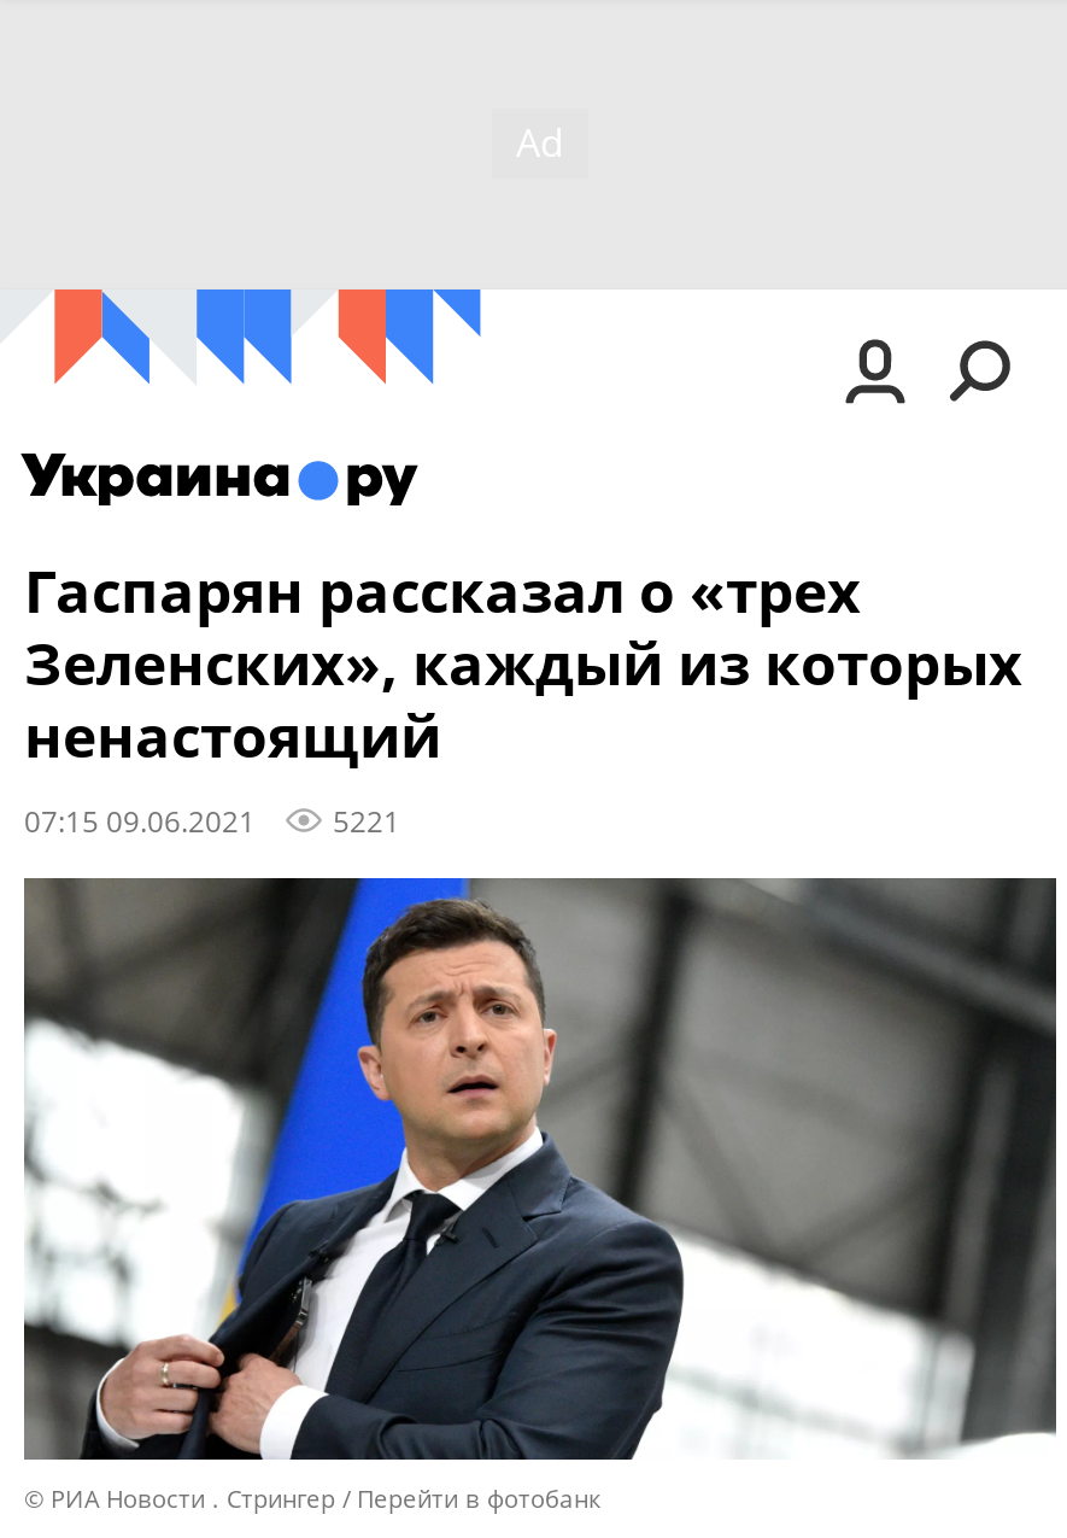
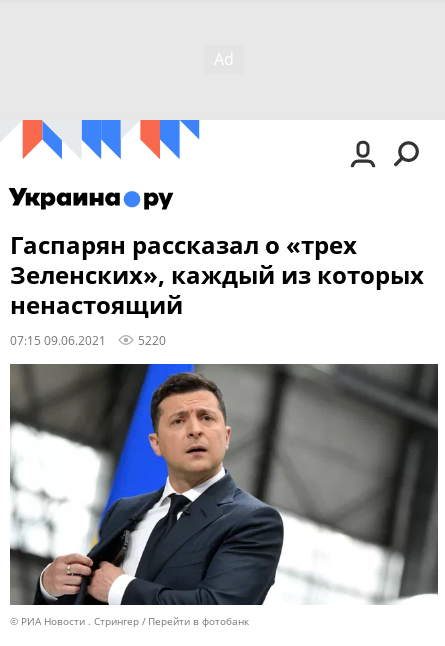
- 07:15 09.06.2021 5221
+ 07:15 09.06.2021 5220
